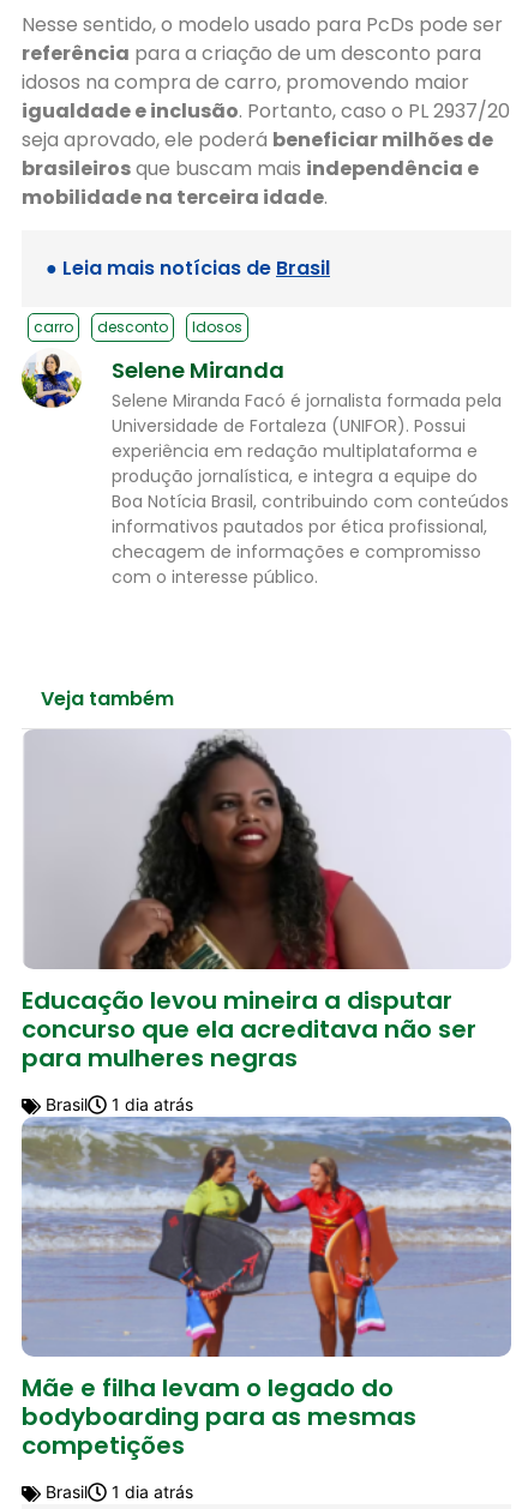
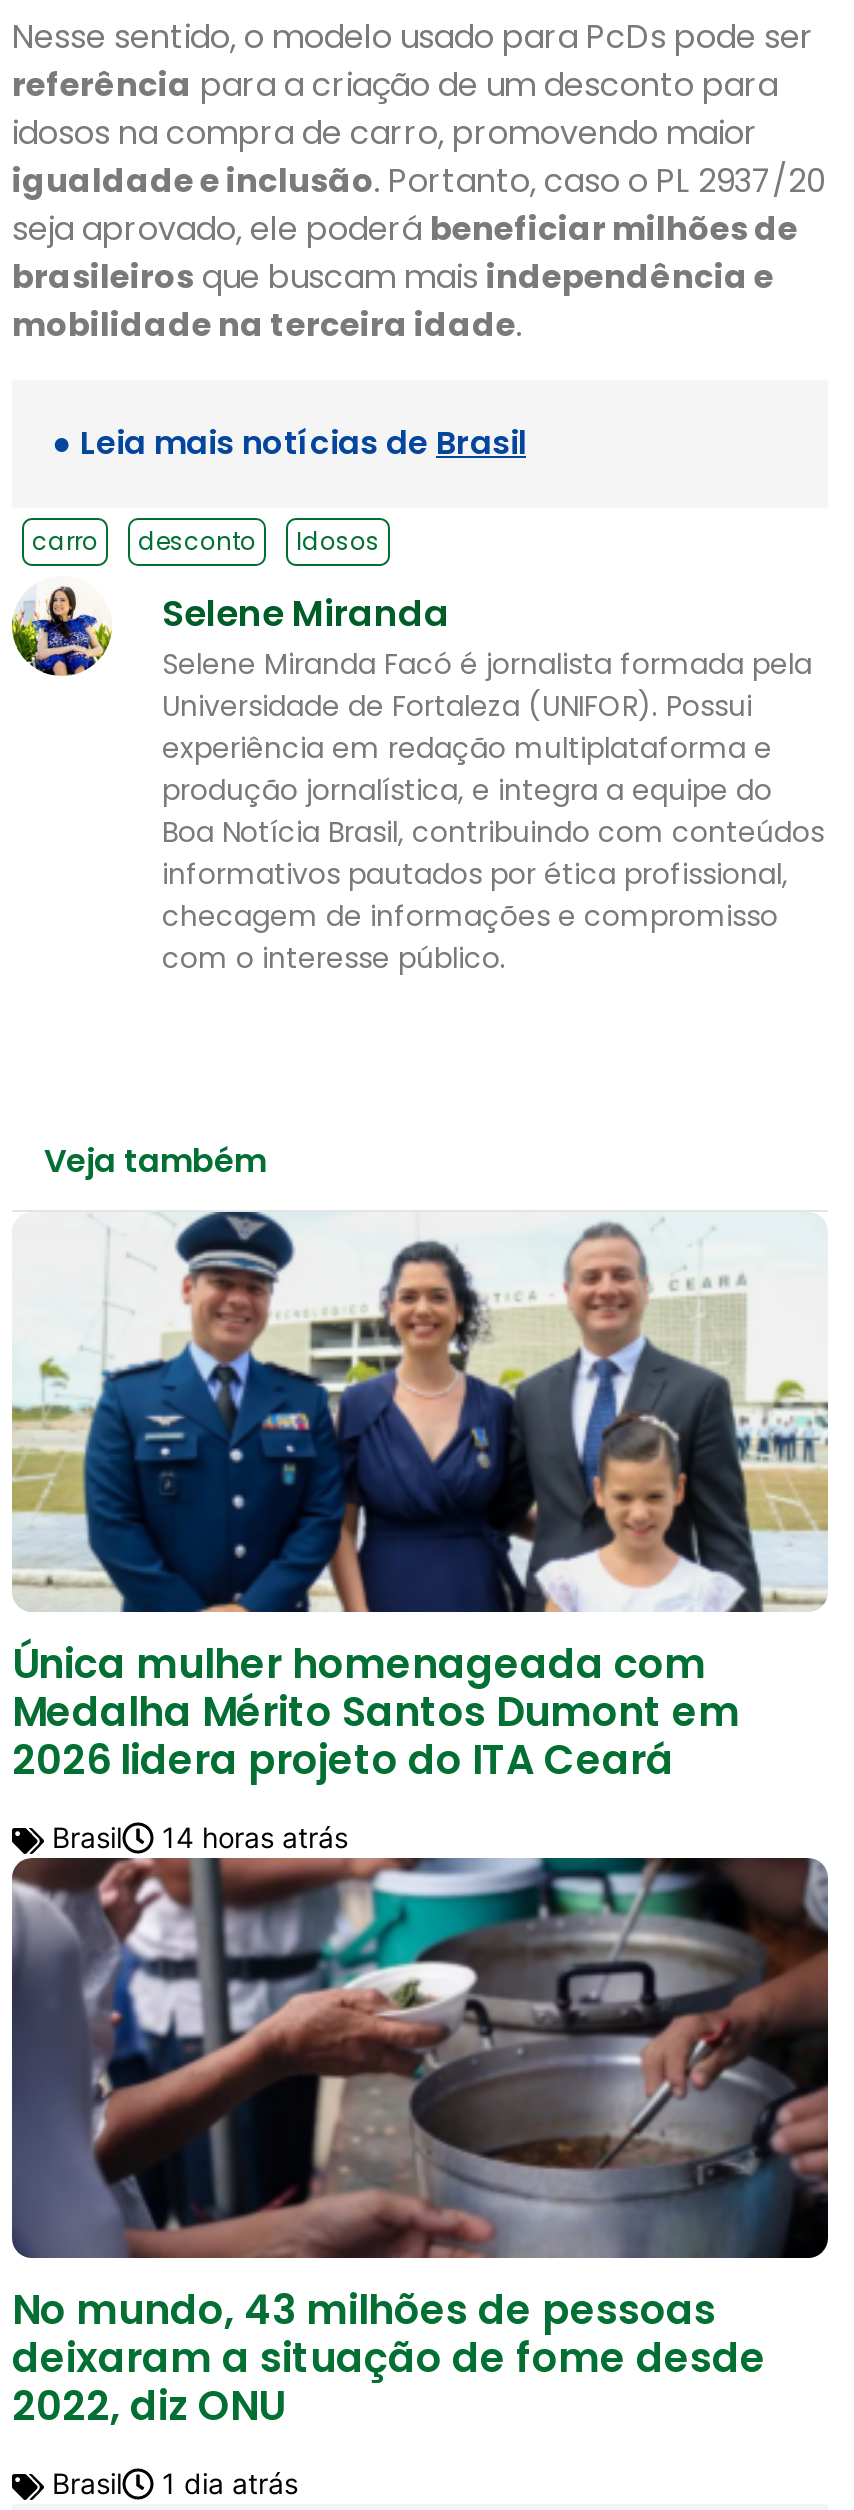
- [image]
- Educação levou mineira a disputar
- concurso que ela acreditava não ser
- para mulheres negras
+ [image]
+ Única mulher homenageada com
+ Medalha Mérito Santos Dumont em
+ 2026 lidera projeto do ITA Ceará

- Brasil 1 dia atrás
+ Brasil 14 horas atrás

- [image]
- Mãe e filha levam o legado do
- bodyboarding para as mesmas
- competições
+ [image]
+ No mundo, 43 milhões de pessoas
+ deixaram a situação de fome desde
+ 2022, diz ONU
